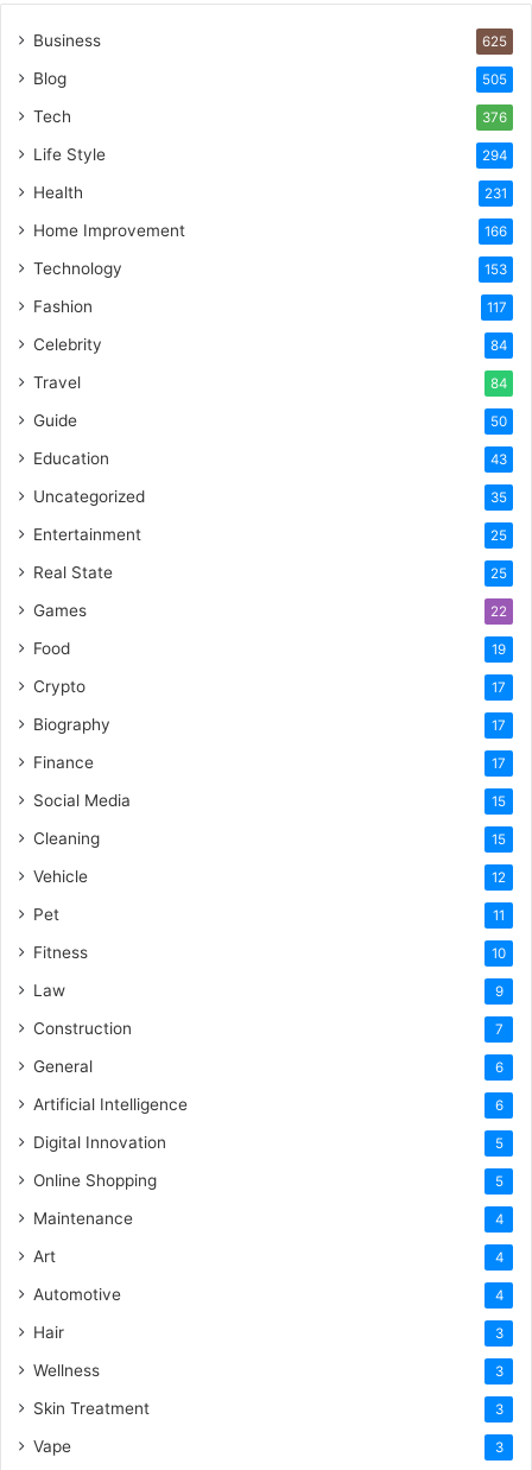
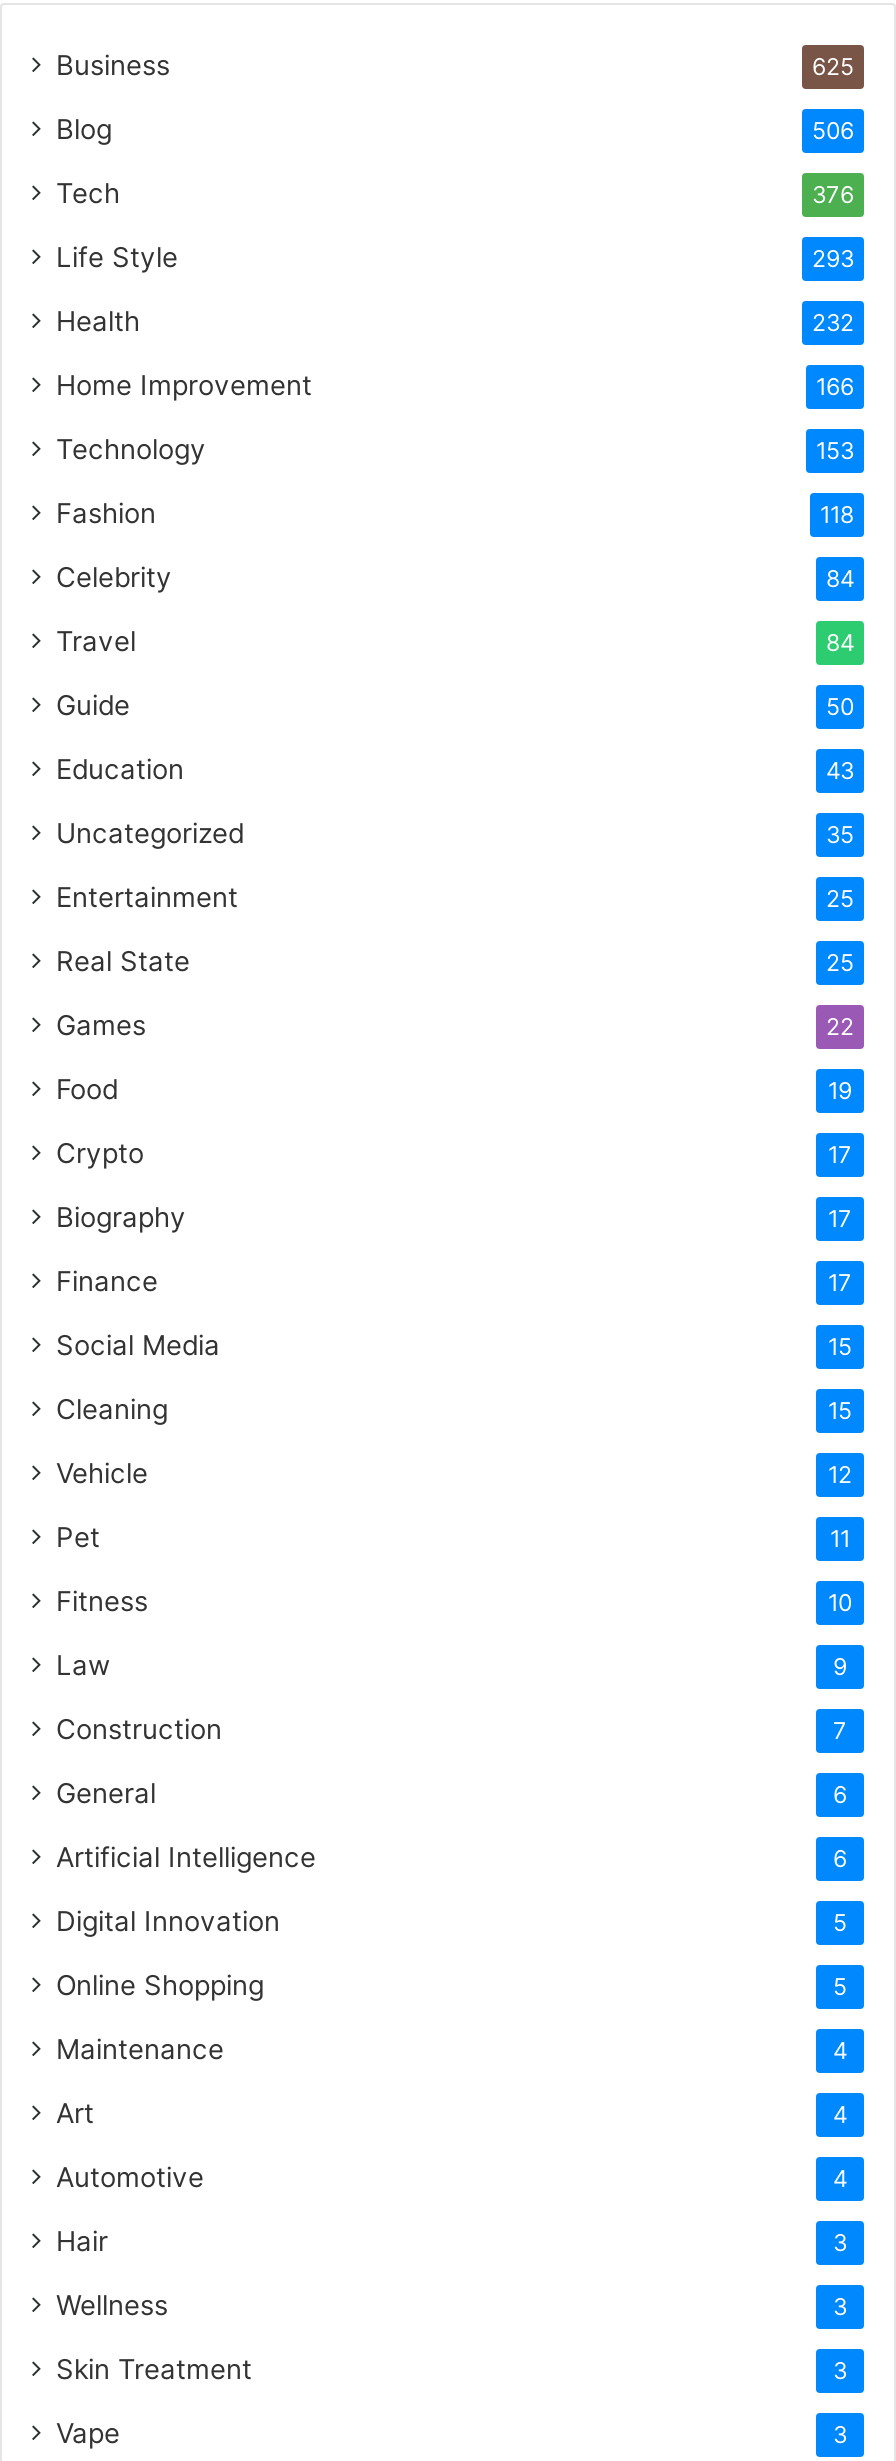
- 505
+ 506

- 294
+ 293

- 231
+ 232

- 117
+ 118
